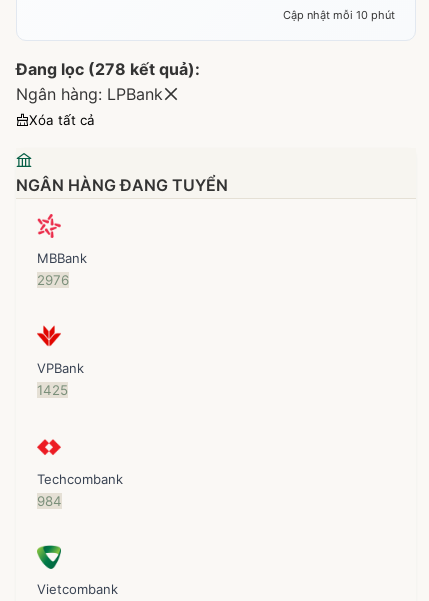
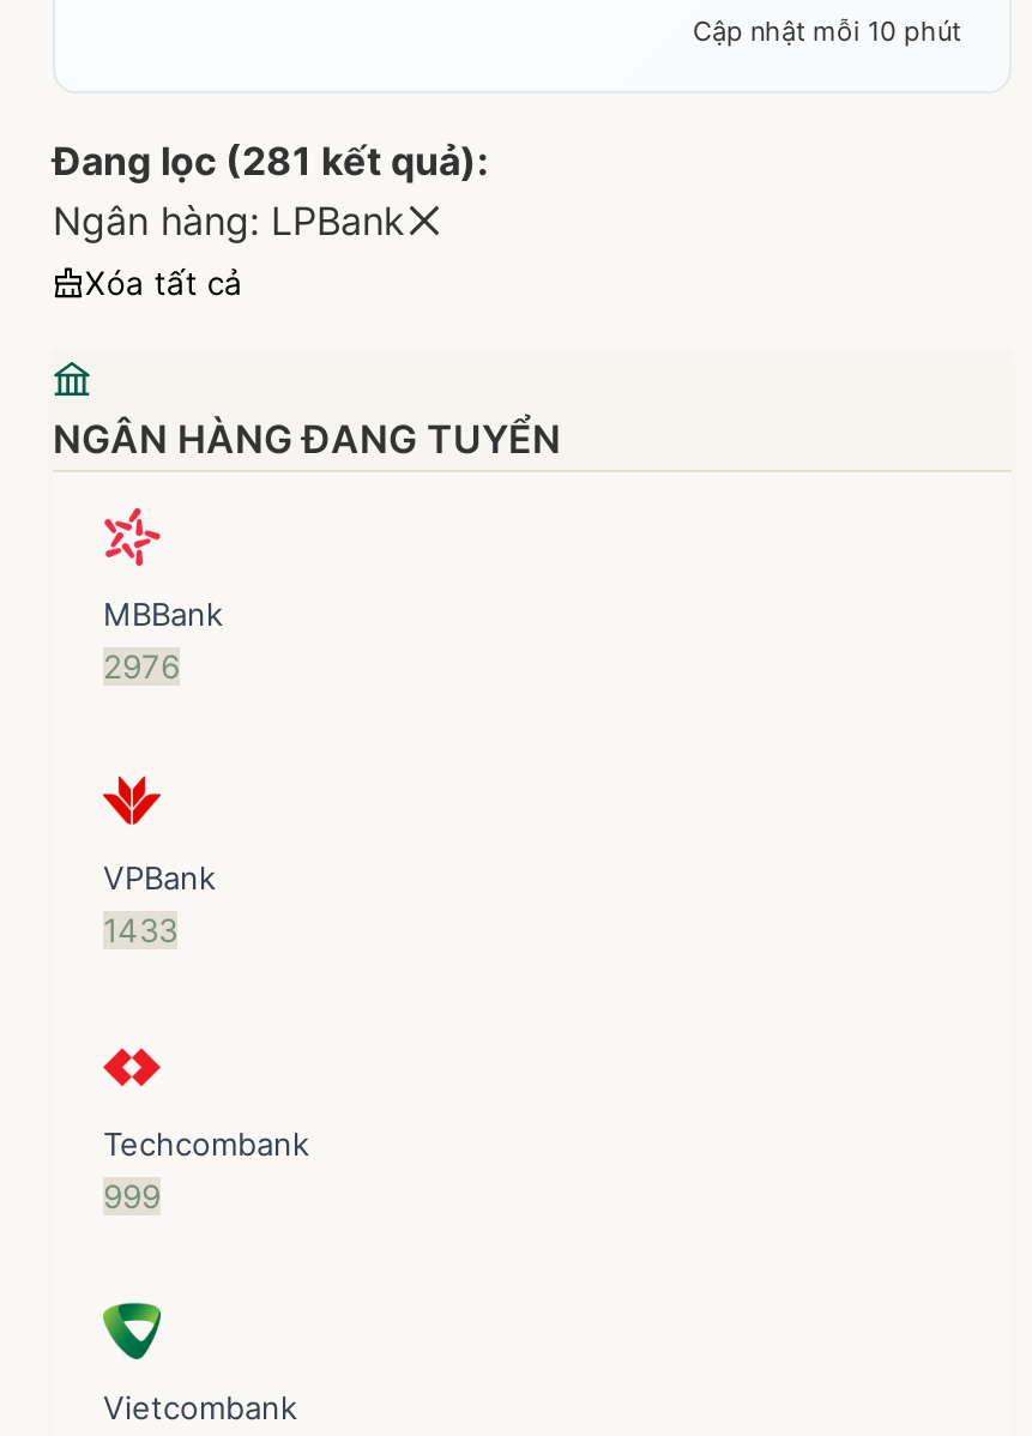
- Đang lọc (278 kết quả):
+ Đang lọc (281 kết quả):

- 1425
+ 1433

- 984
+ 999
